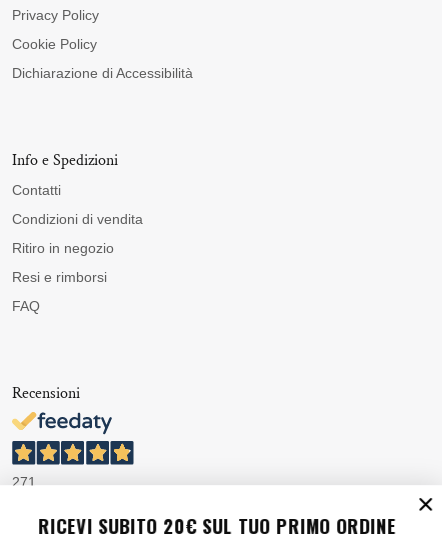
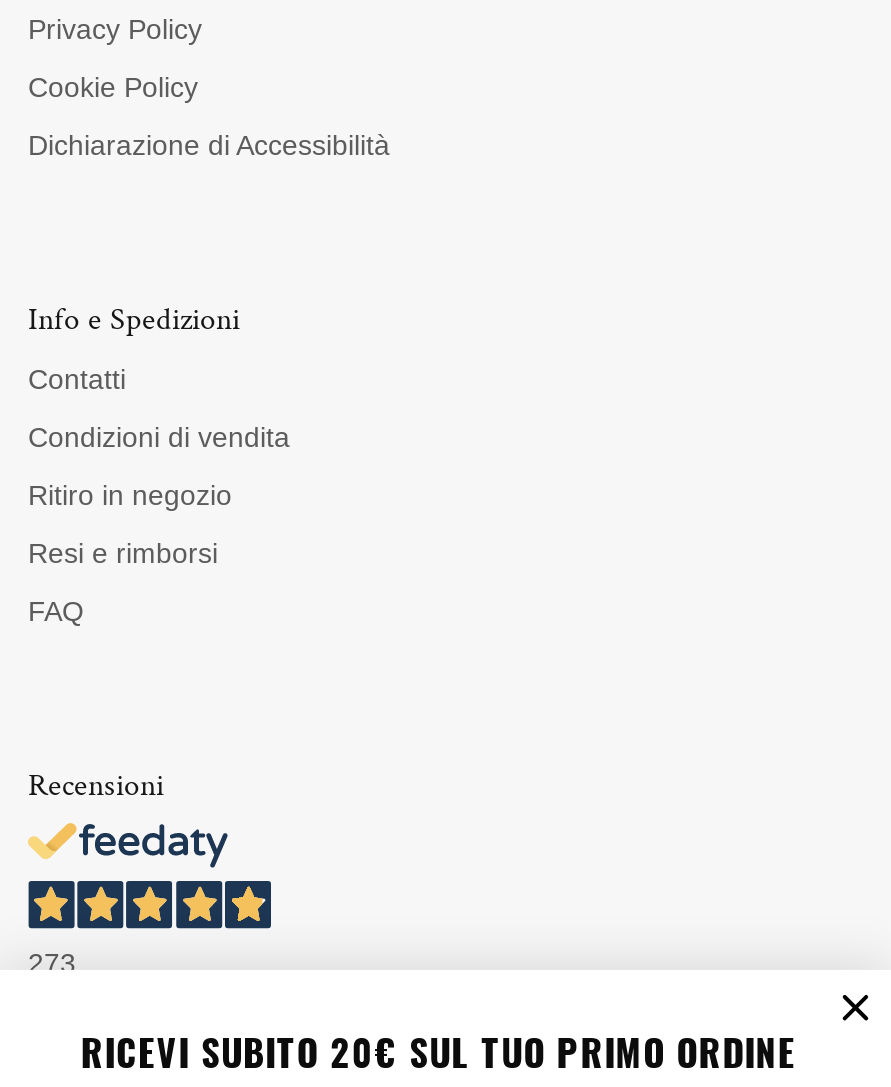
- 271
+ 273
